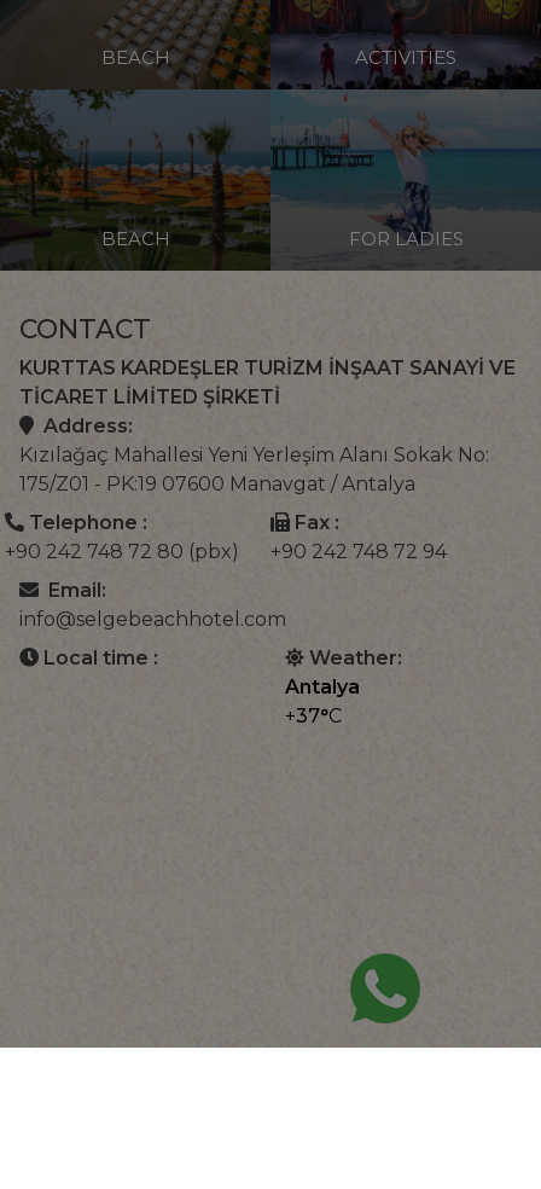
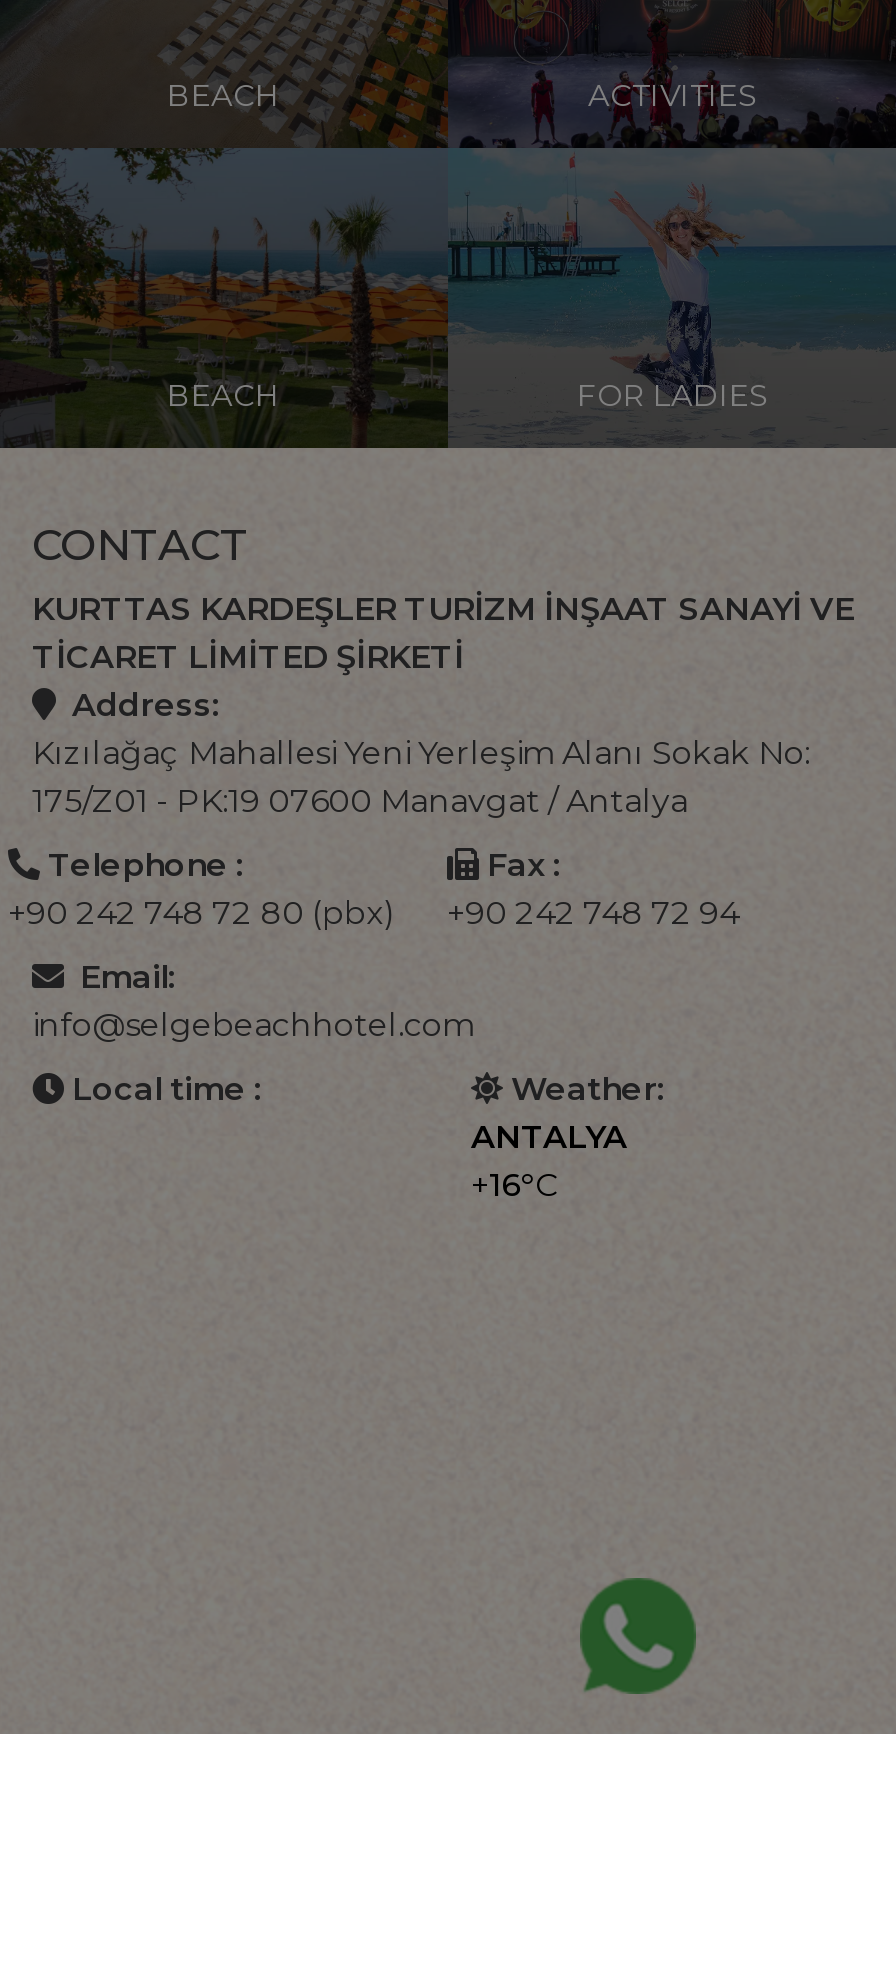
- Antalya
- +37°C
+ ANTALYA
+ +16°C
